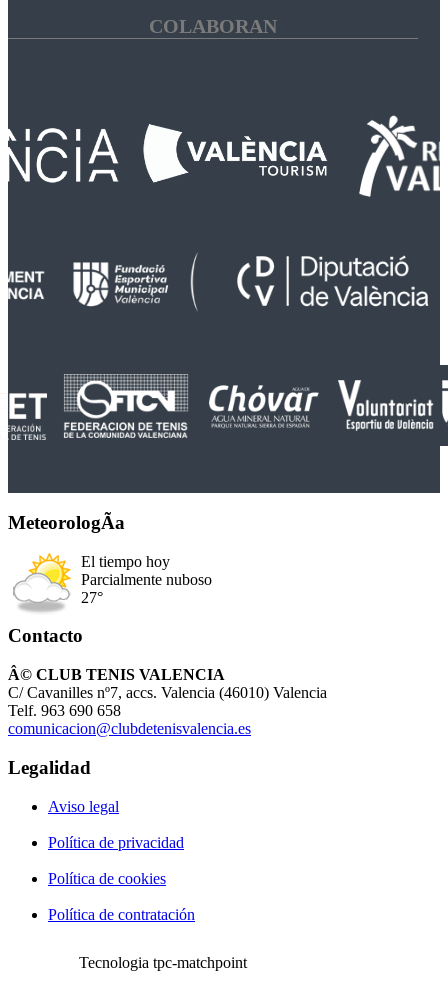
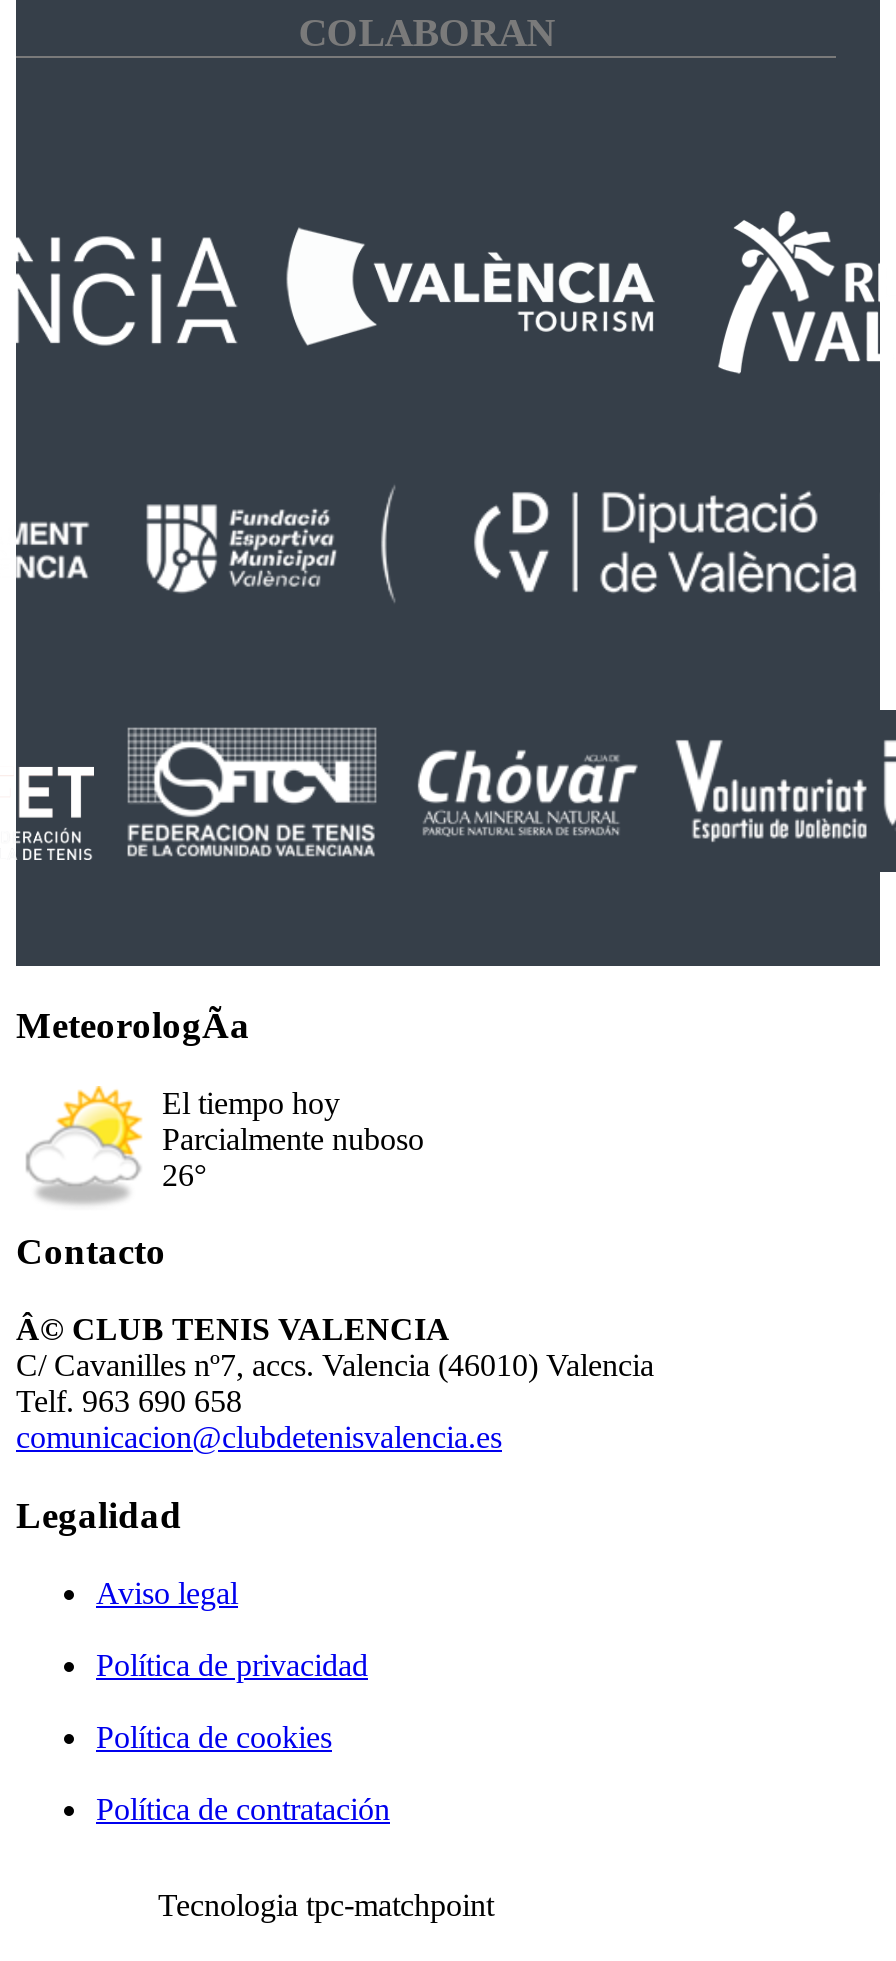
- 27°
+ 26°
